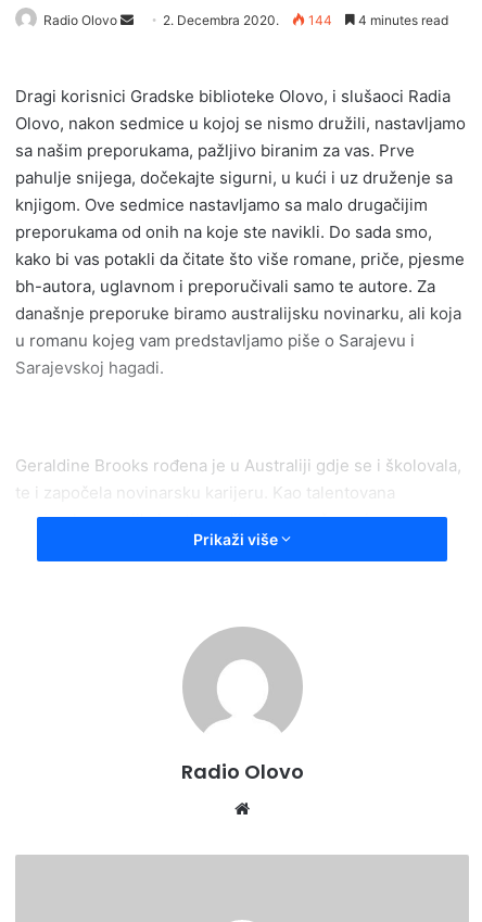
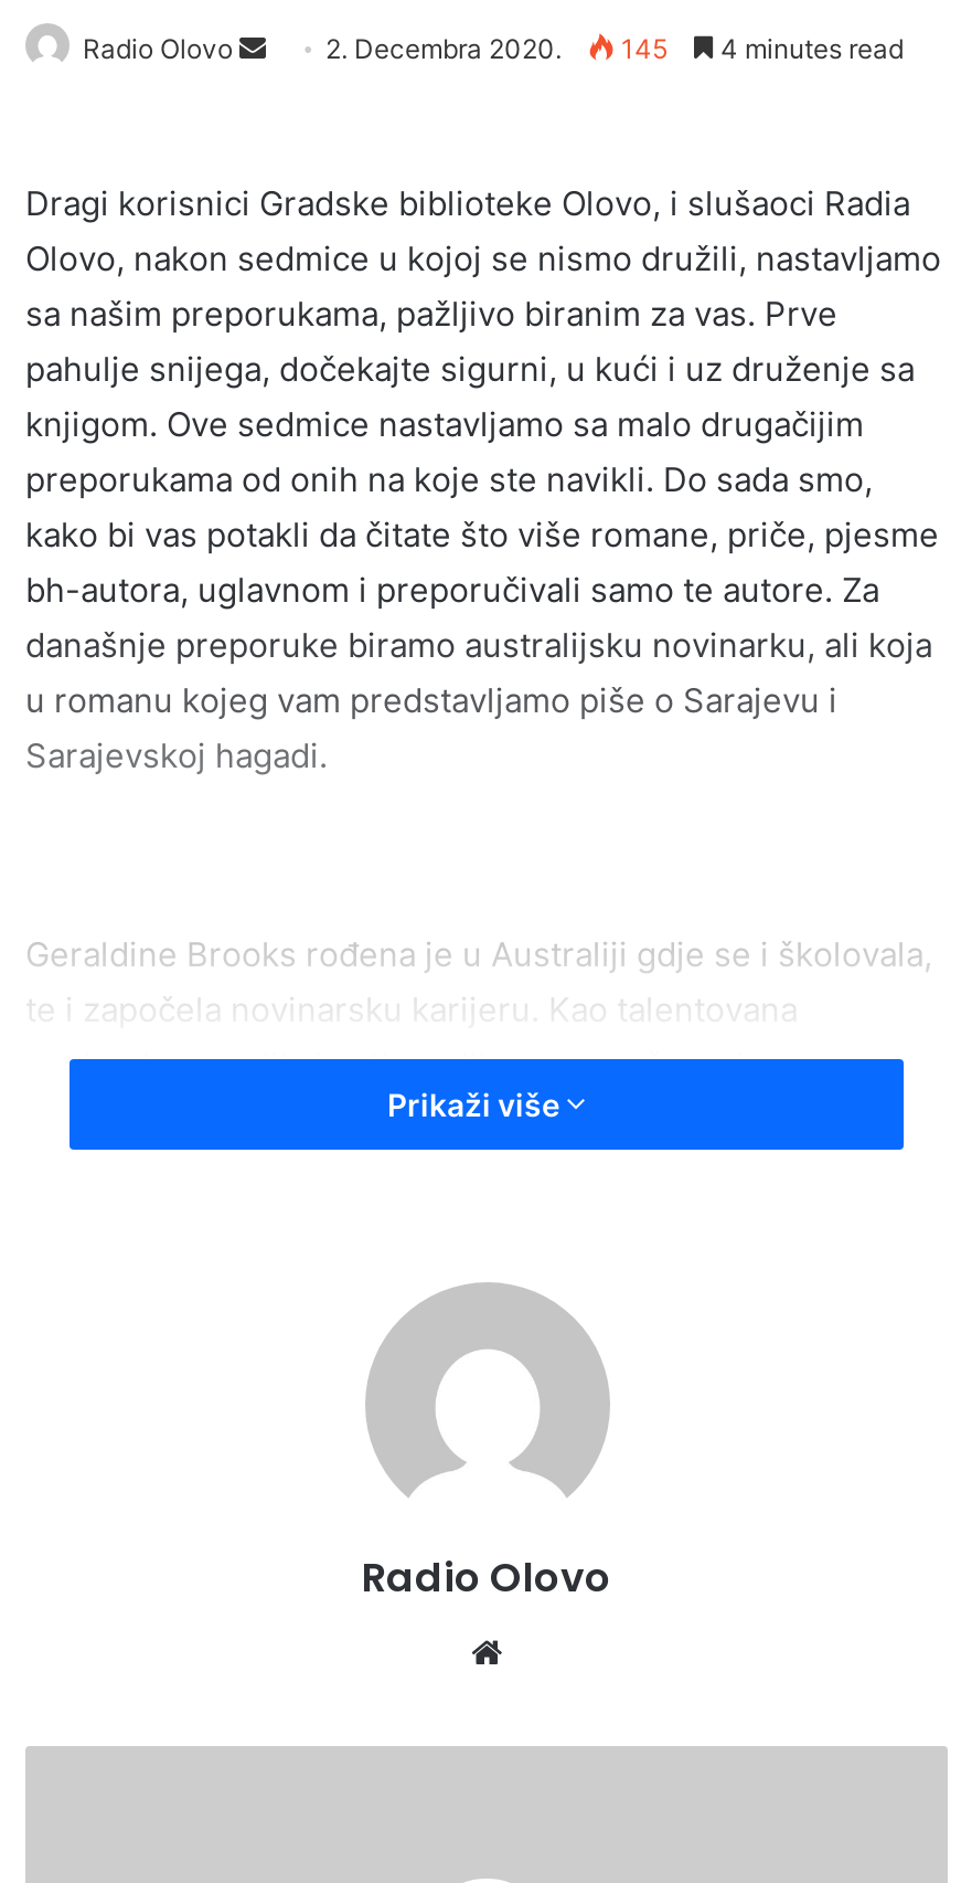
- 144
+ 145
